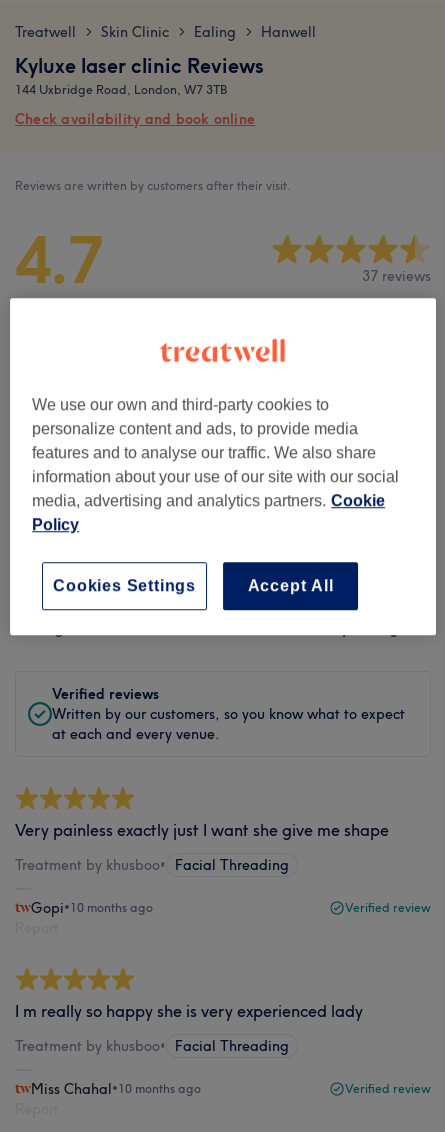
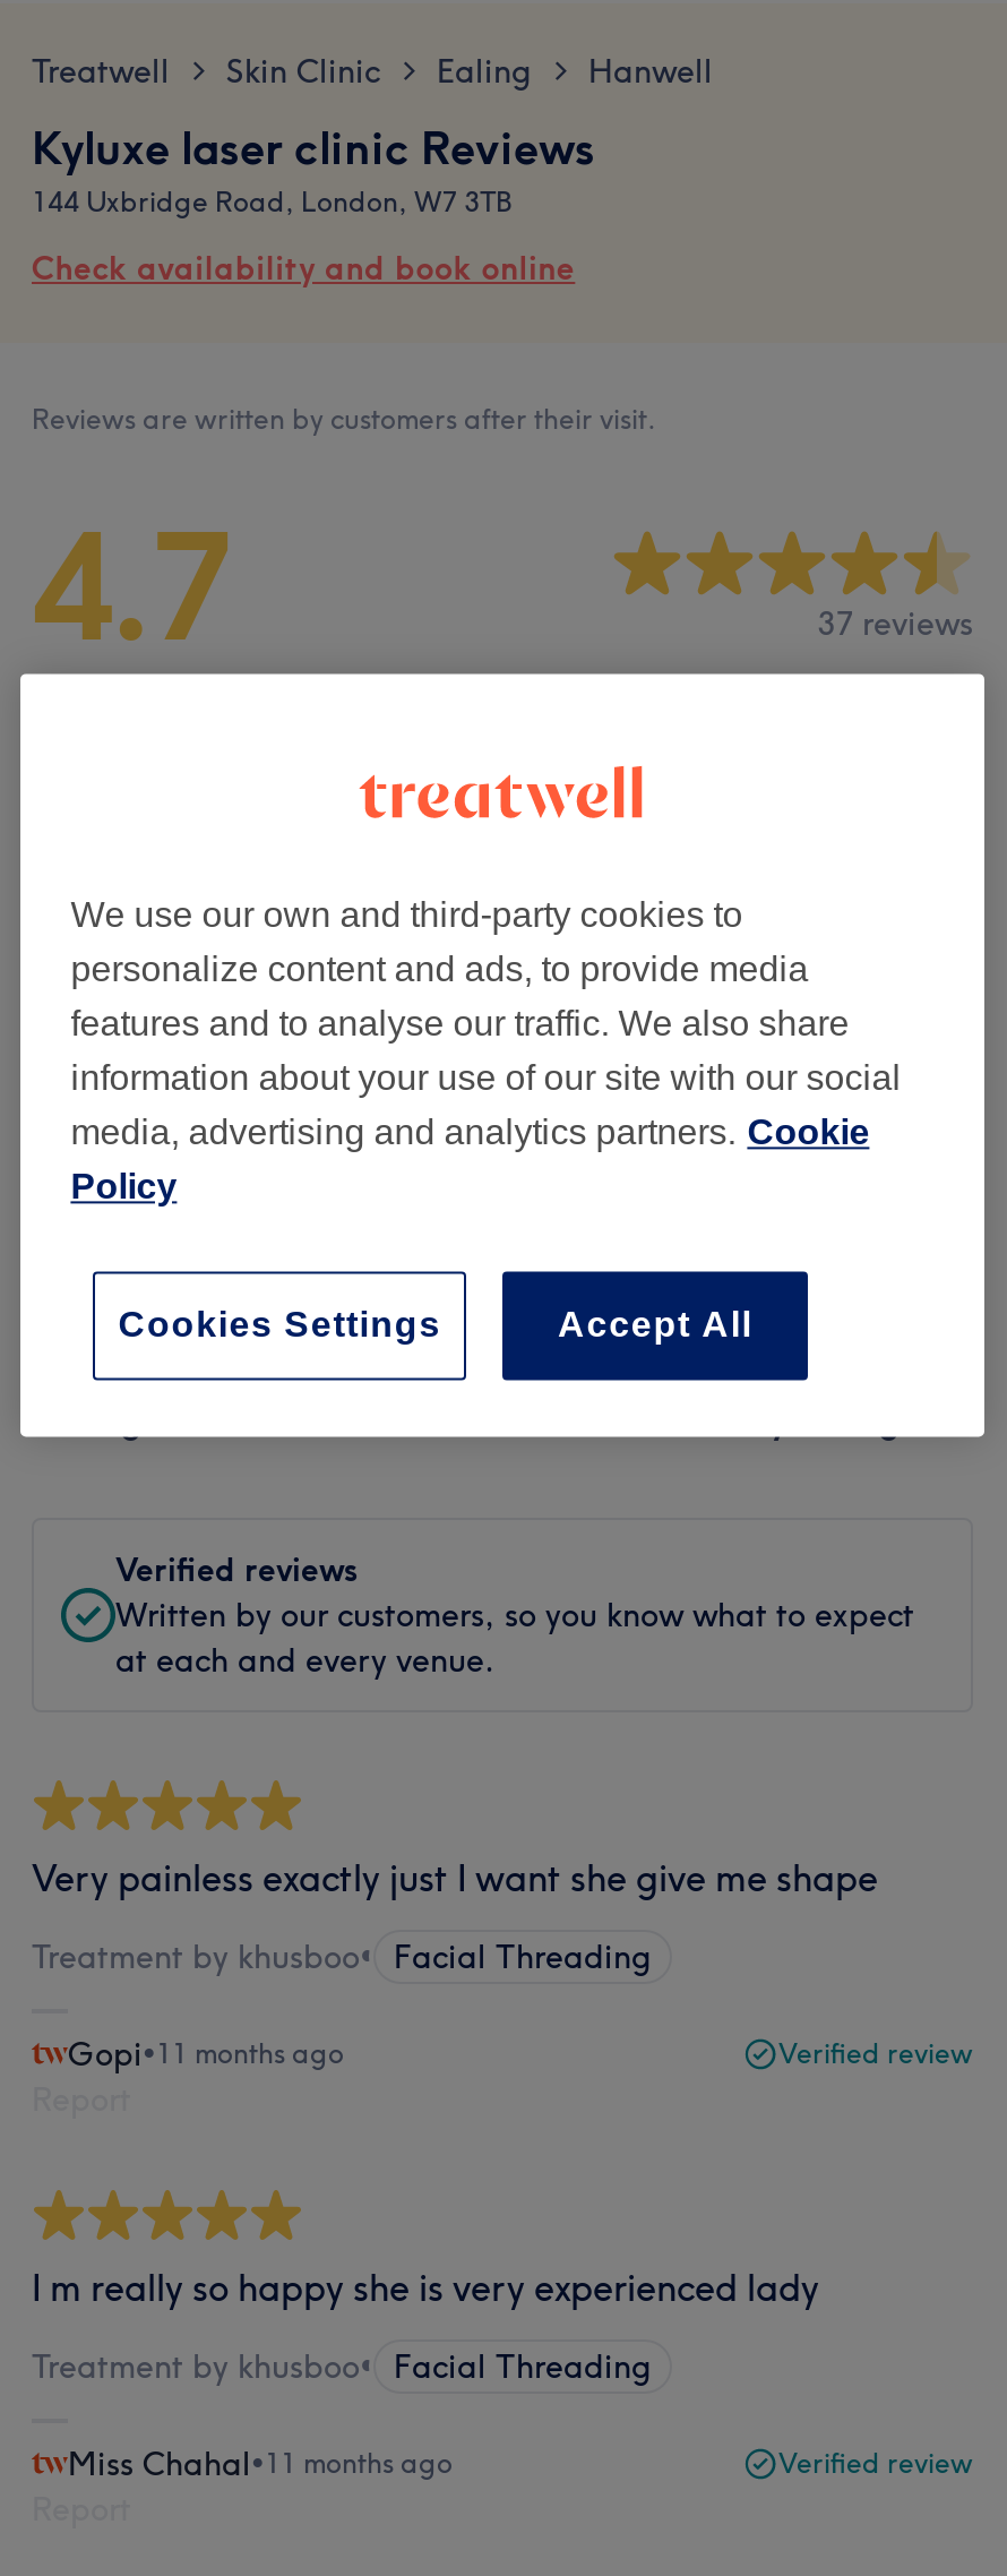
- Gopi•10 months ago
+ Gopi•11 months ago

- Miss Chahal•10 months ago
+ Miss Chahal•11 months ago
